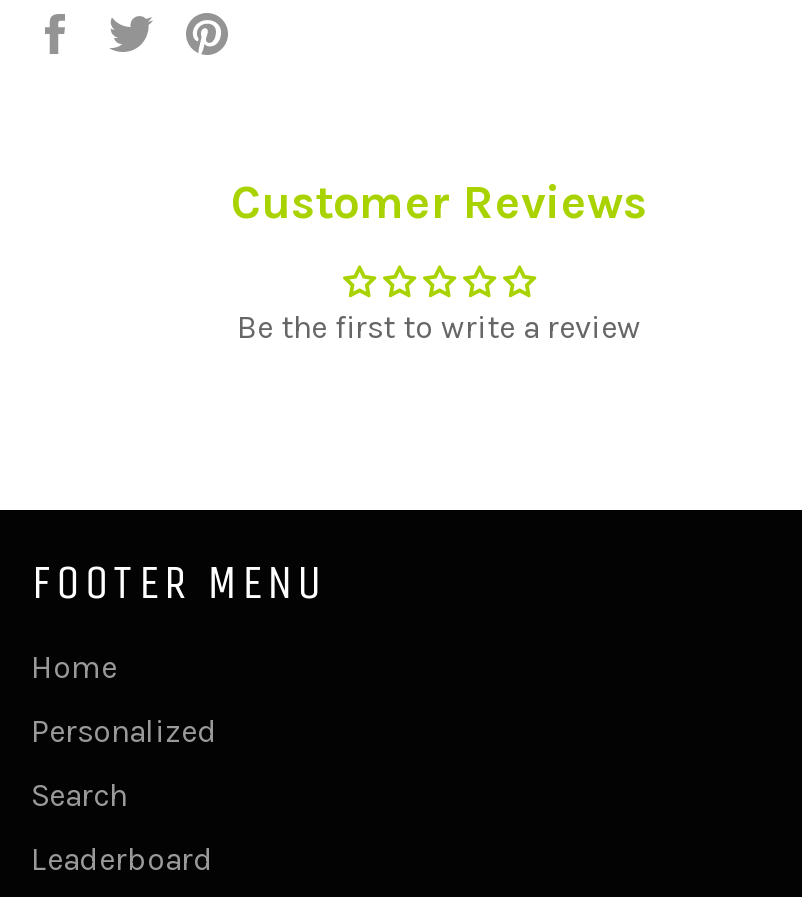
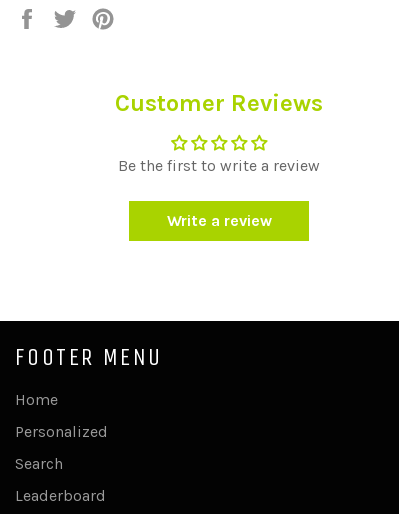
+ Write a review
